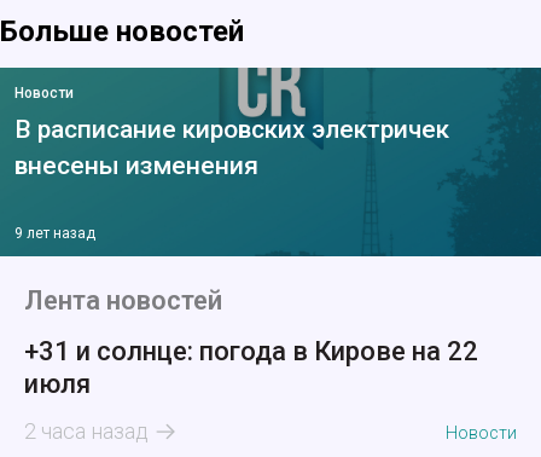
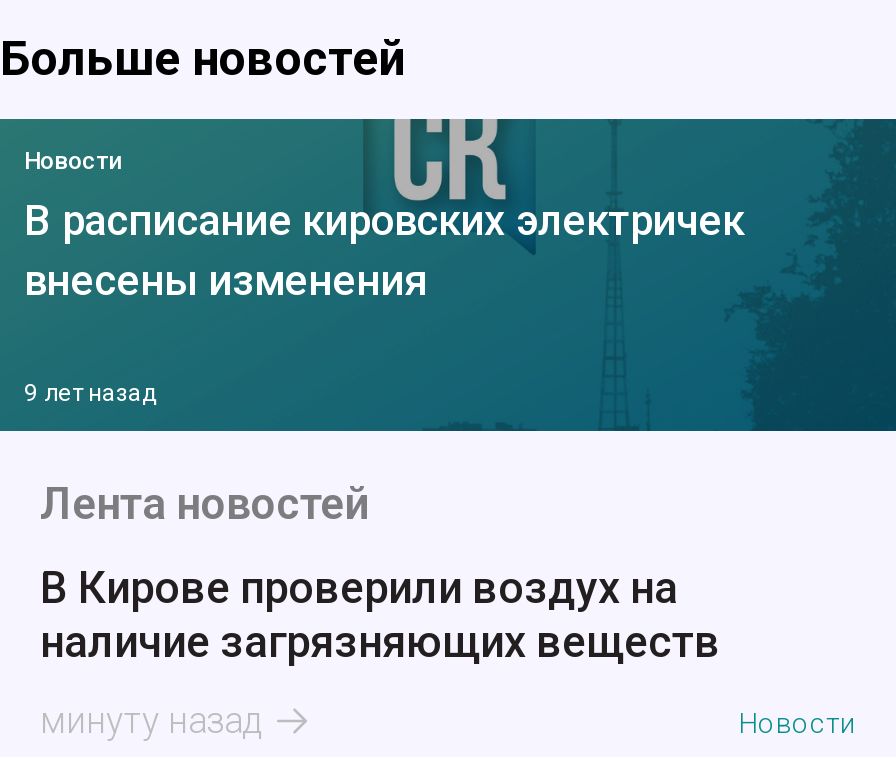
- +31 и солнце: погода в Кирове на 22
- июля
+ В Кирове проверили воздух на
+ наличие загрязняющих веществ

- 2 часа назад
+ минуту назад
